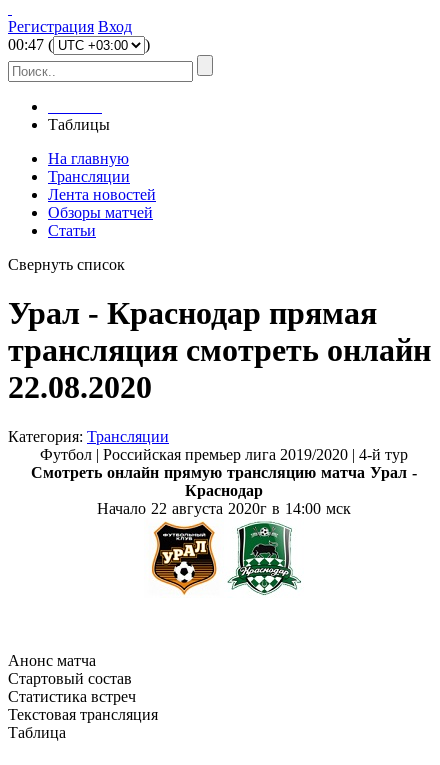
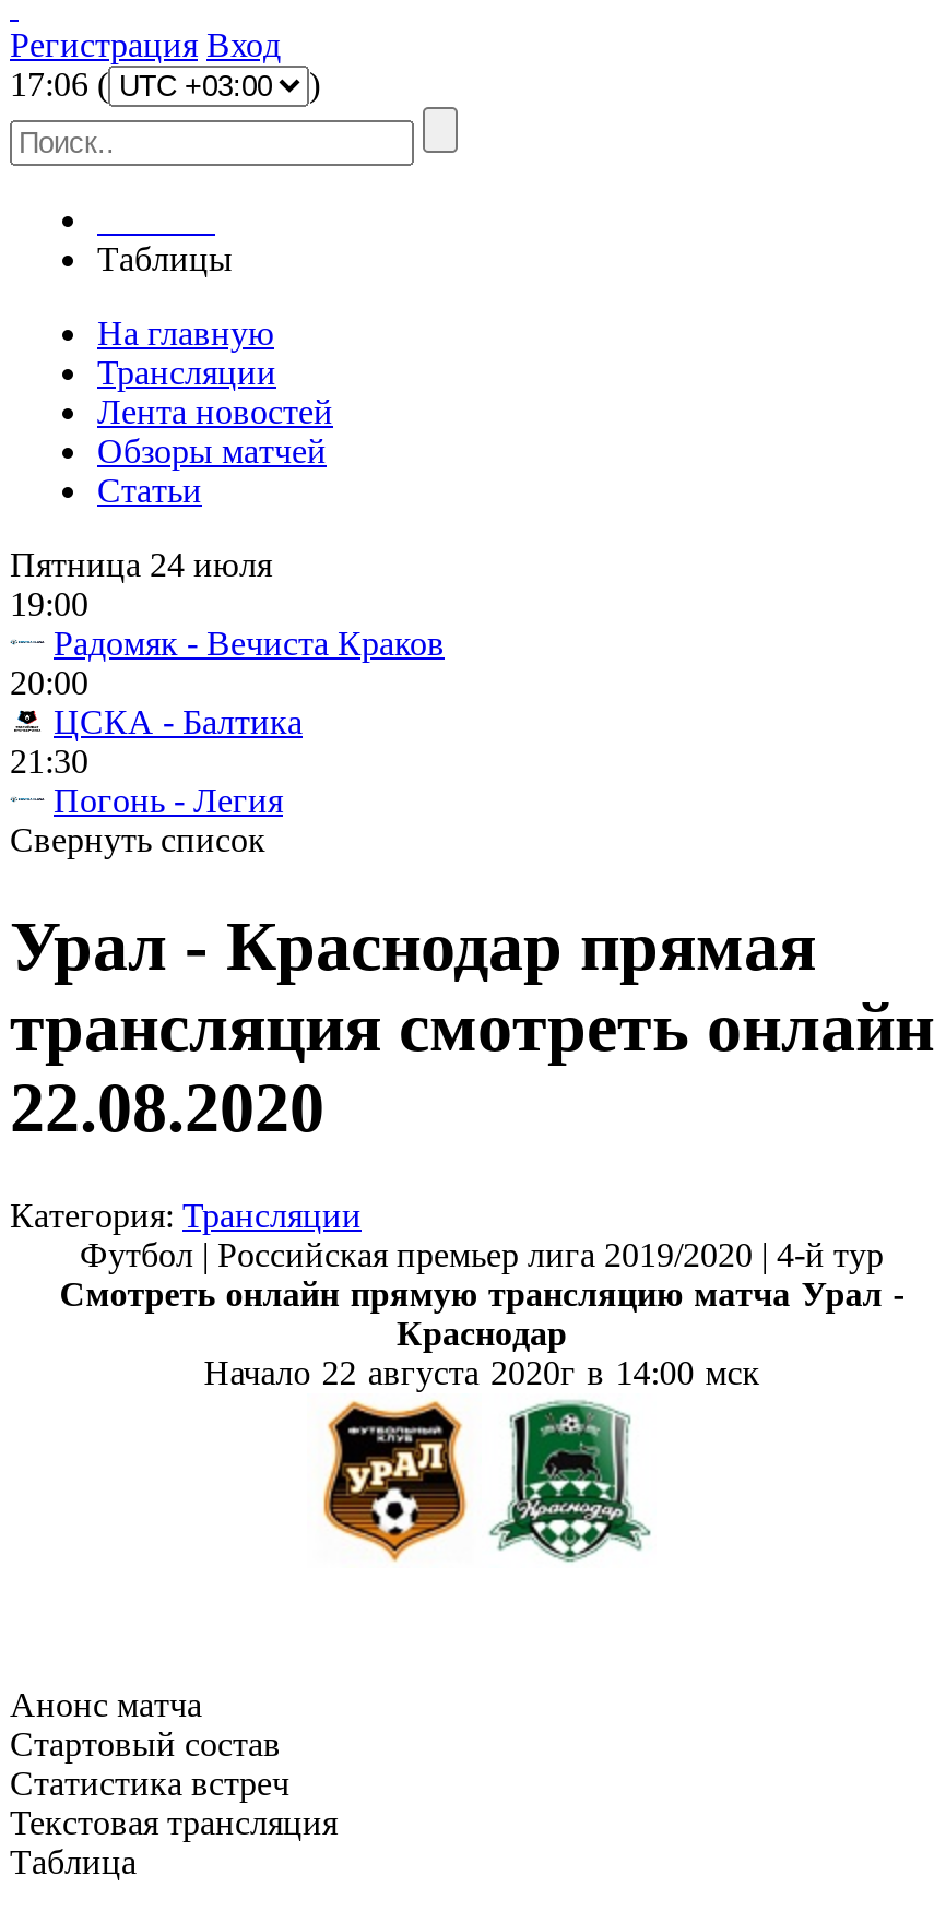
- 00:47 (
+ 17:06 (

+ Пятница 24 июля
+ 19:00
+ Радомяк - Вечиста Краков
+ 20:00
+ ЦСКА - Балтика
+ 21:30
+ Погонь - Легия
